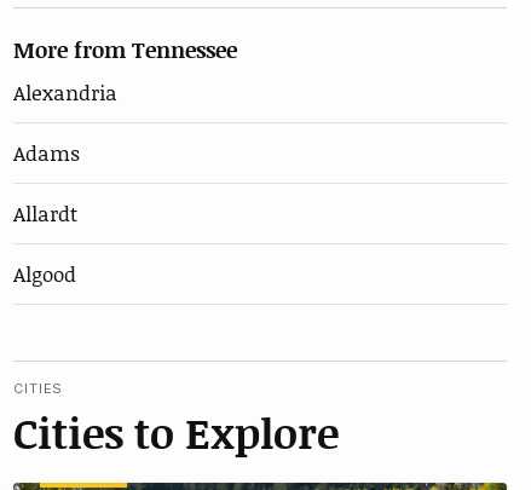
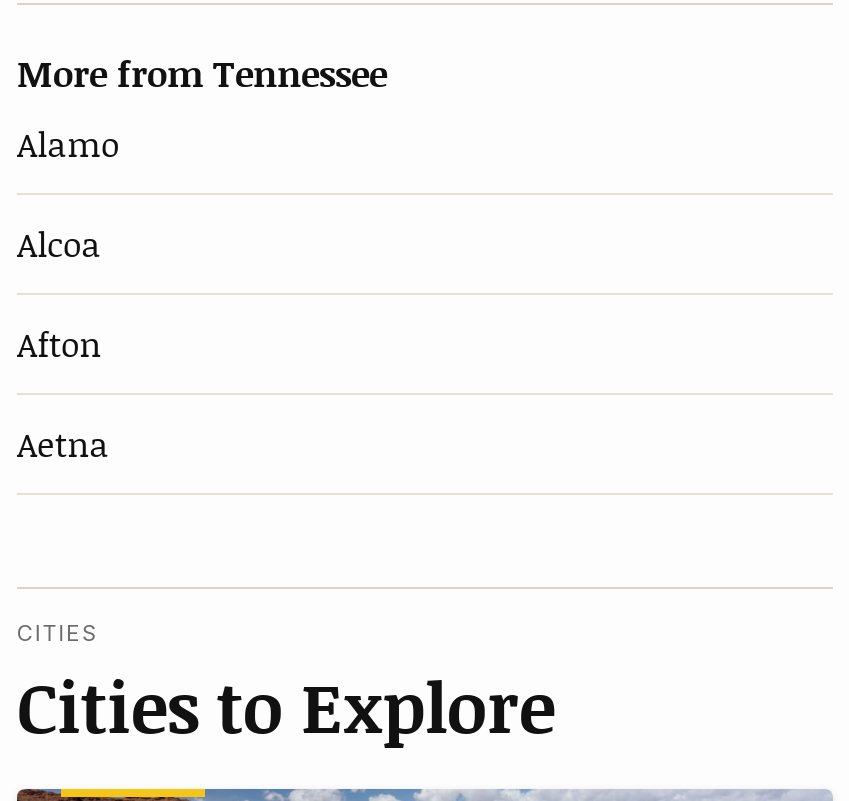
- Alexandria
+ Alamo

- Adams
+ Alcoa

- Allardt
+ Afton

- Algood
+ Aetna
